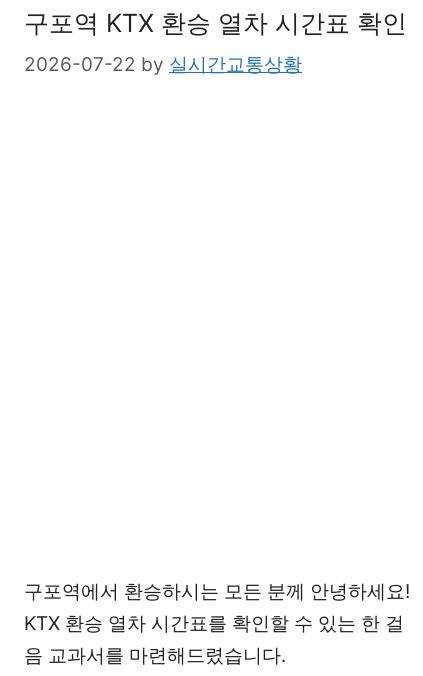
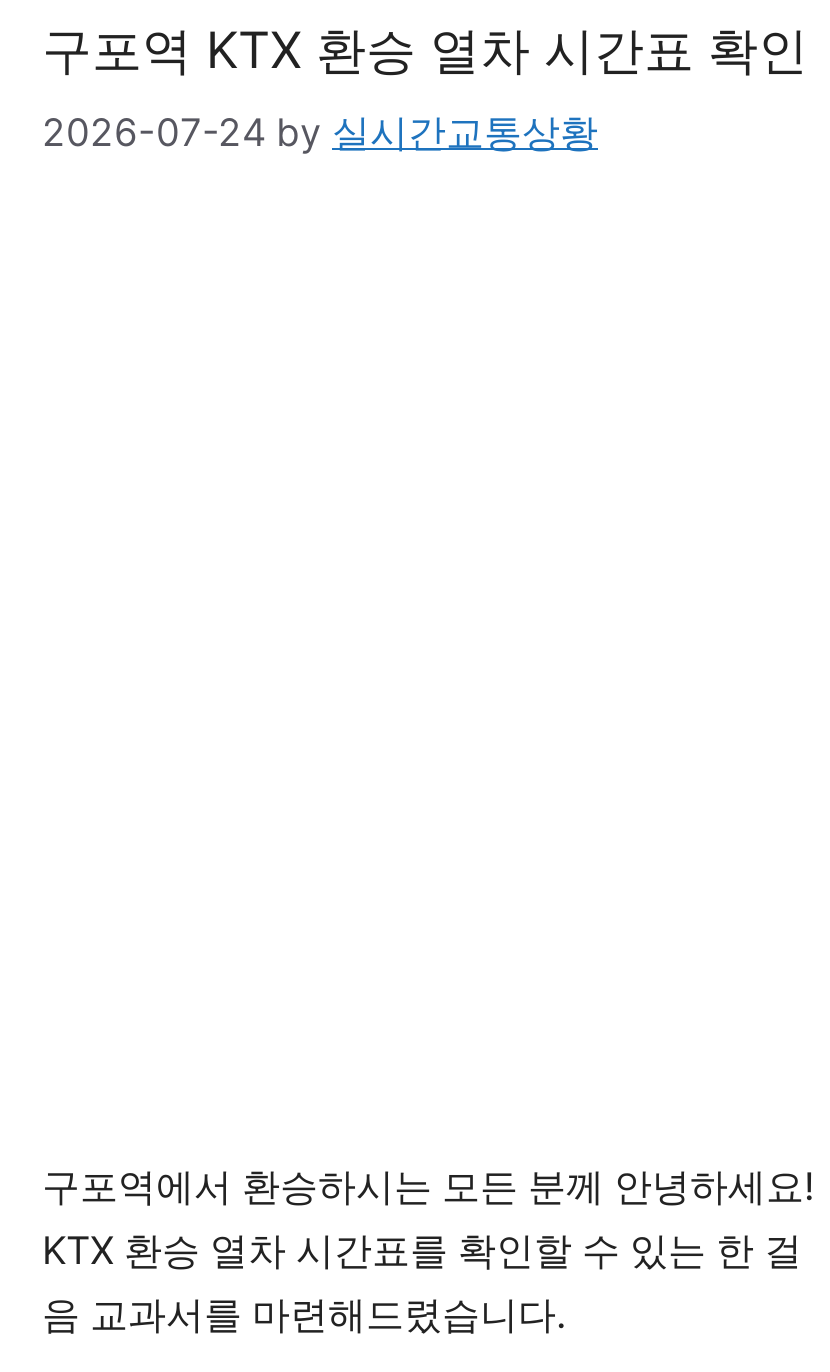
- 2026-07-22 by 실시간교통상황
+ 2026-07-24 by 실시간교통상황
